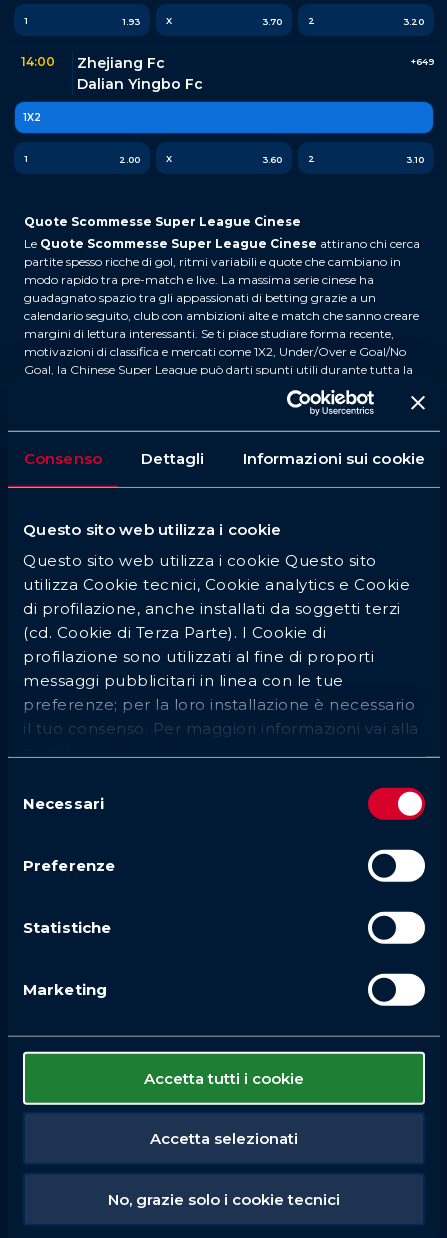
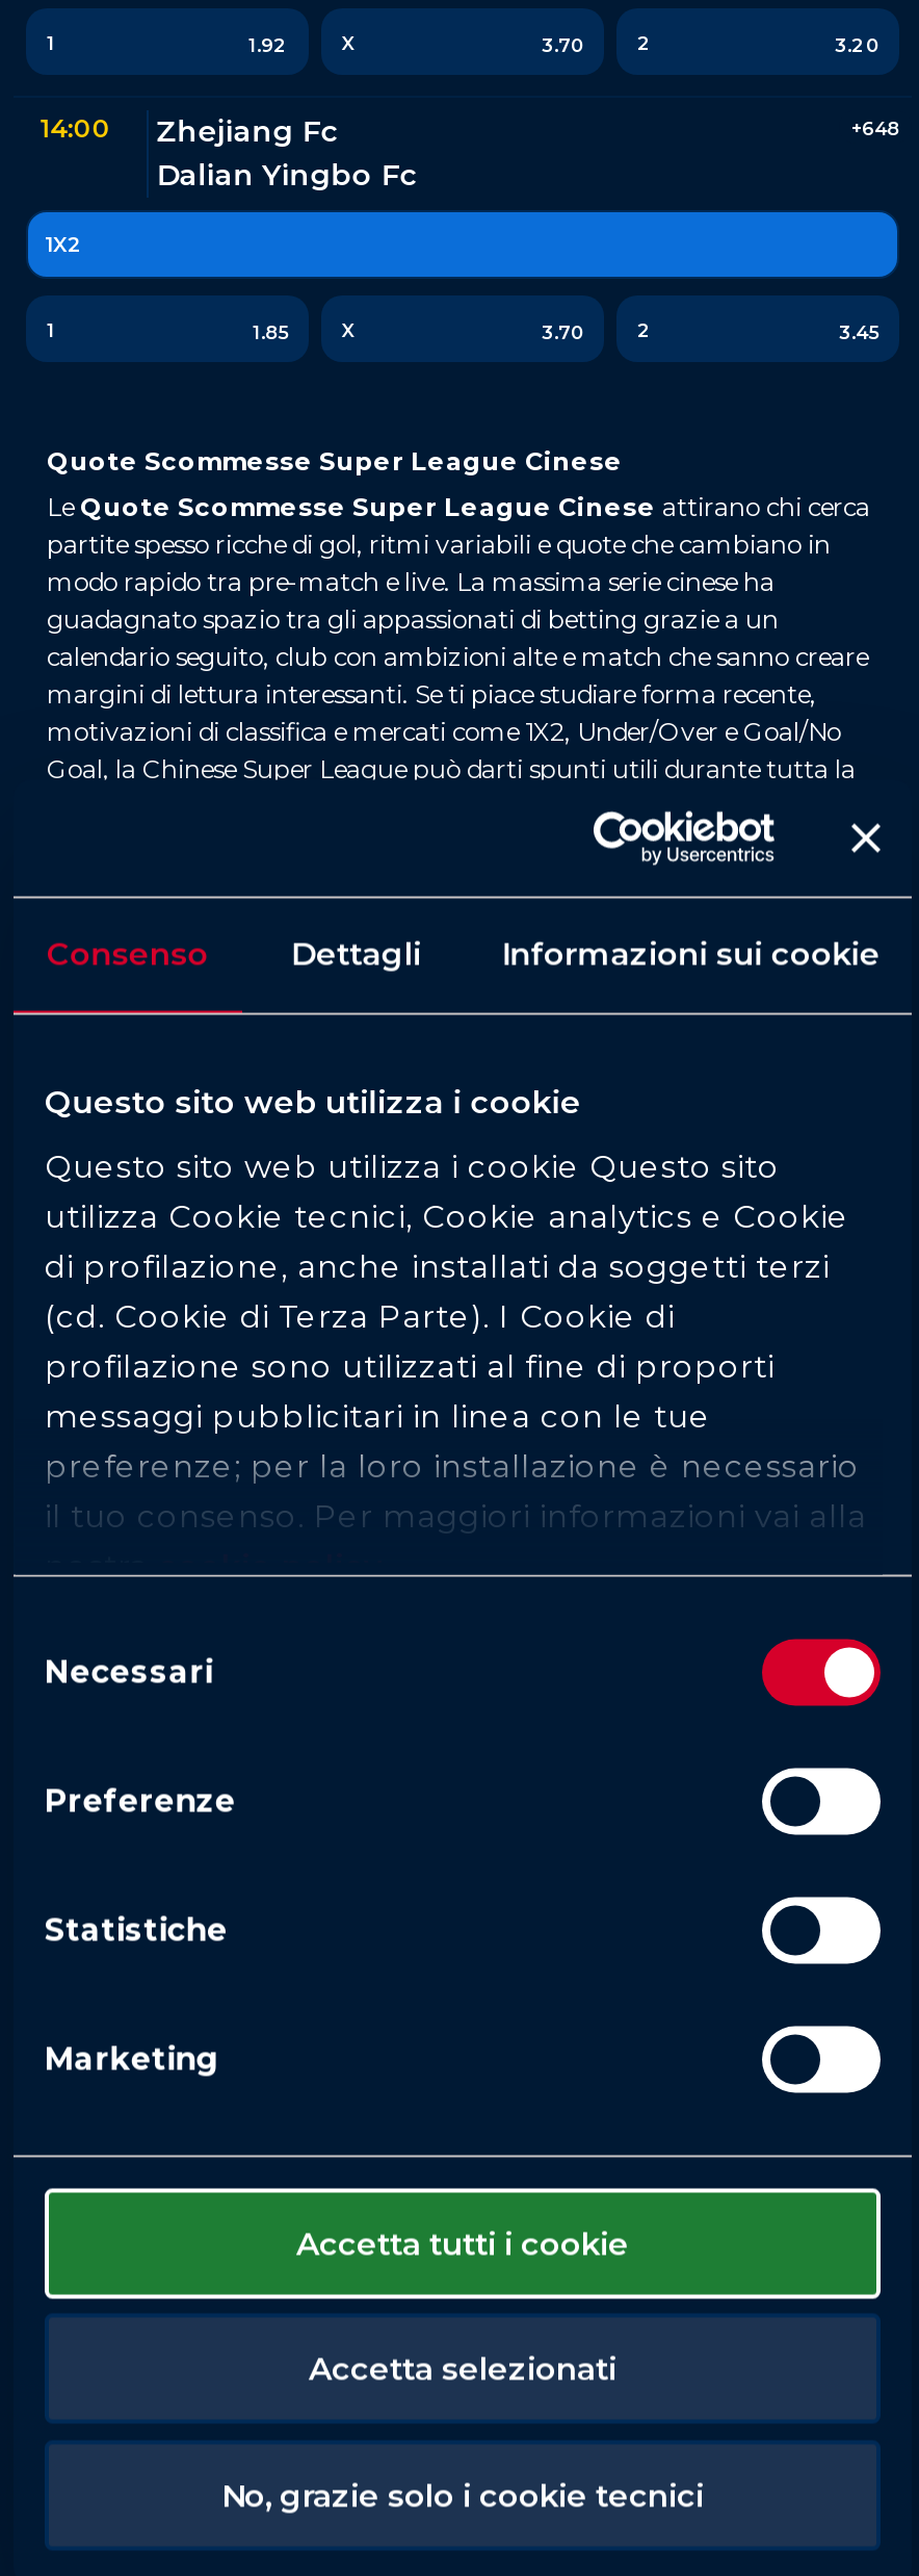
- 1.93
+ 1.92

- +649
+ +648

- 2.00
+ 1.85

- 3.60
+ 3.70

- 3.10
+ 3.45
